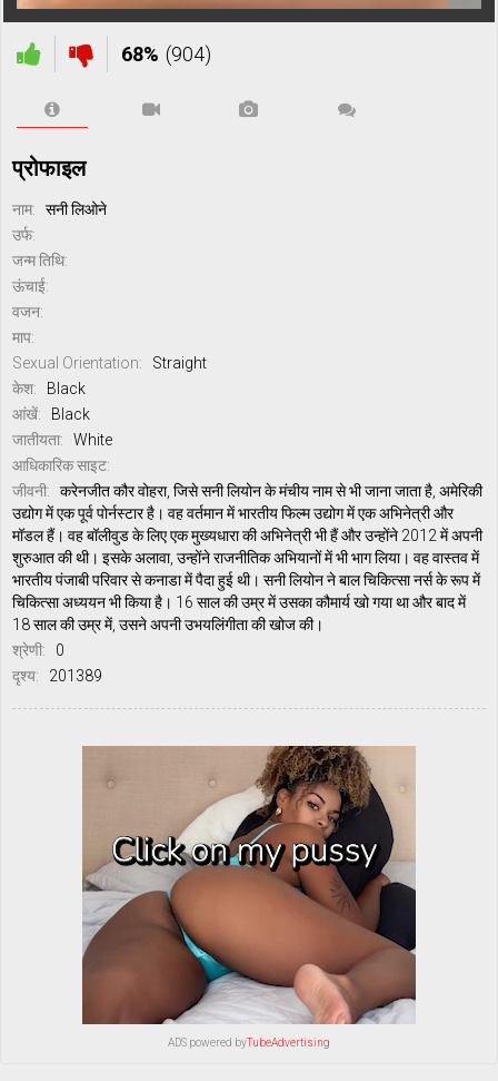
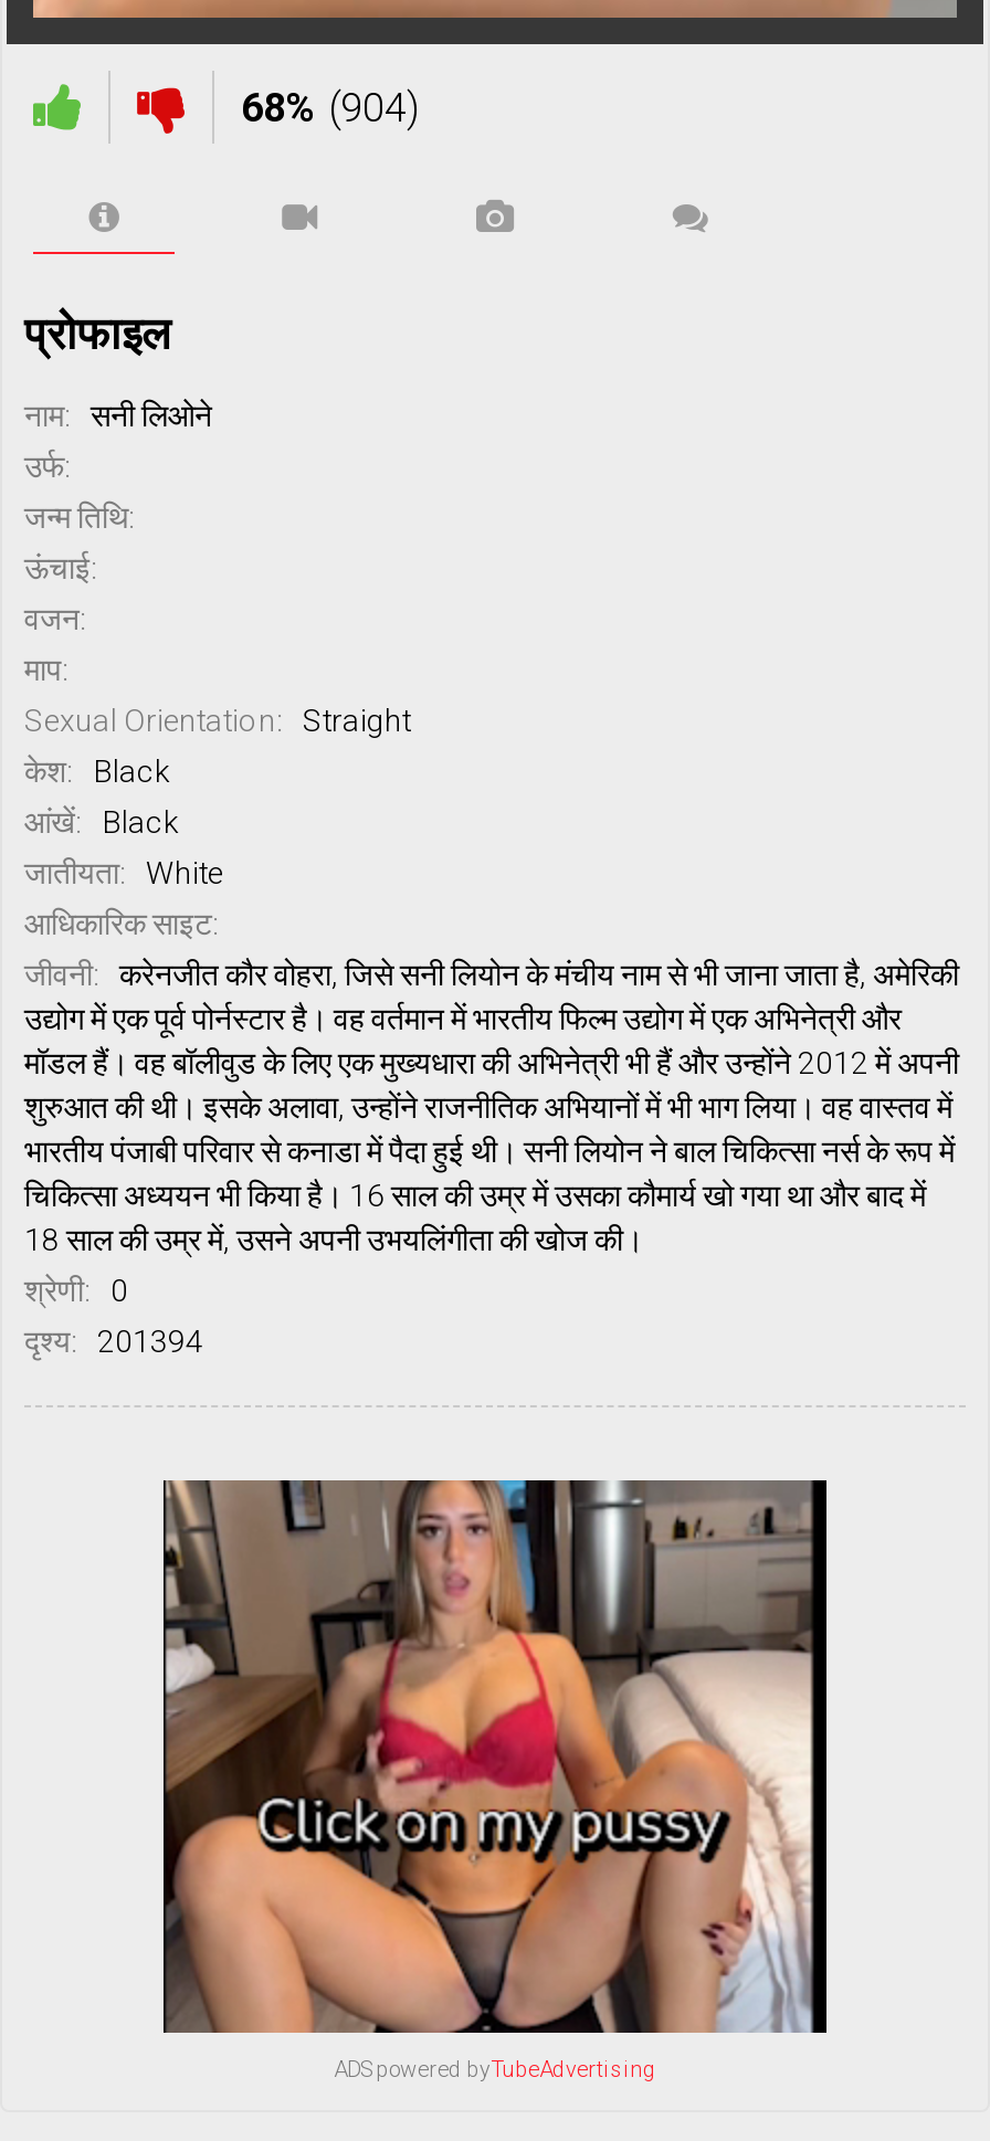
- दृश्य: 201389
+ दृश्य: 201394

- [image]
+ [image]
